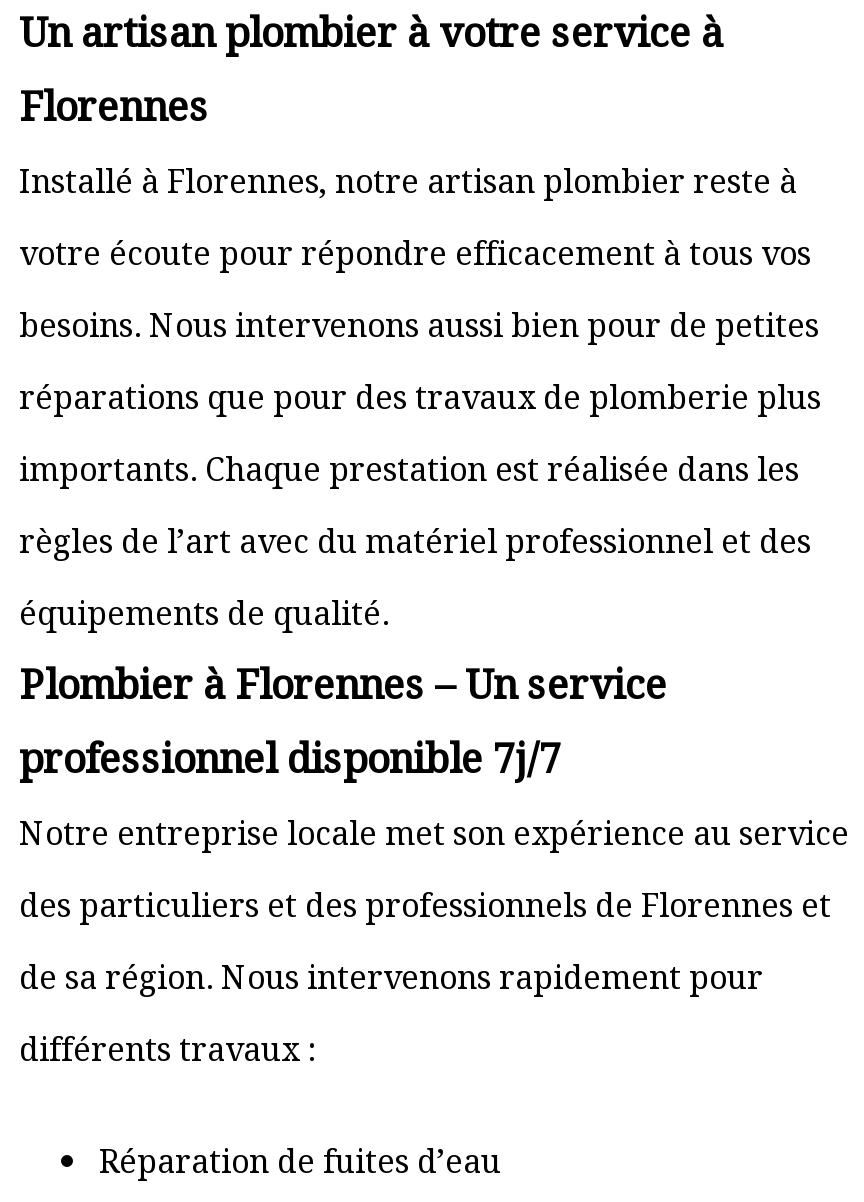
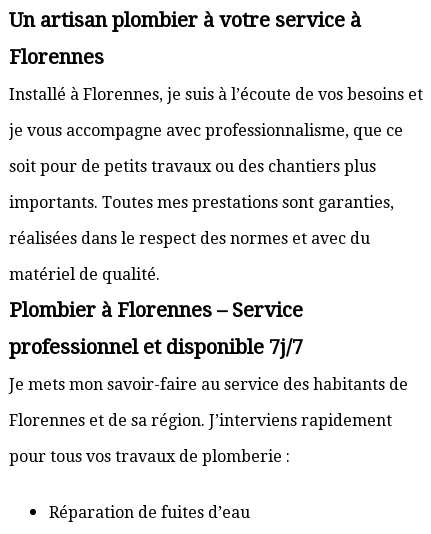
- Installé à Florennes, notre artisan plombier reste à
- votre écoute pour répondre efficacement à tous vos
- besoins. Nous intervenons aussi bien pour de petites
- réparations que pour des travaux de plomberie plus
- importants. Chaque prestation est réalisée dans les
- règles de l’art avec du matériel professionnel et des
- équipements de qualité.
- Plombier à Florennes – Un service
- professionnel disponible 7j/7
- Notre entreprise locale met son expérience au service
- des particuliers et des professionnels de Florennes et
- de sa région. Nous intervenons rapidement pour
- différents travaux :
+ Installé à Florennes, je suis à l’écoute de vos besoins et
+ je vous accompagne avec professionnalisme, que ce
+ soit pour de petits travaux ou des chantiers plus
+ importants. Toutes mes prestations sont garanties,
+ réalisées dans le respect des normes et avec du
+ matériel de qualité.
+ Plombier à Florennes – Service
+ professionnel et disponible 7j/7
+ Je mets mon savoir-faire au service des habitants de
+ Florennes et de sa région. J’interviens rapidement
+ pour tous vos travaux de plomberie :
